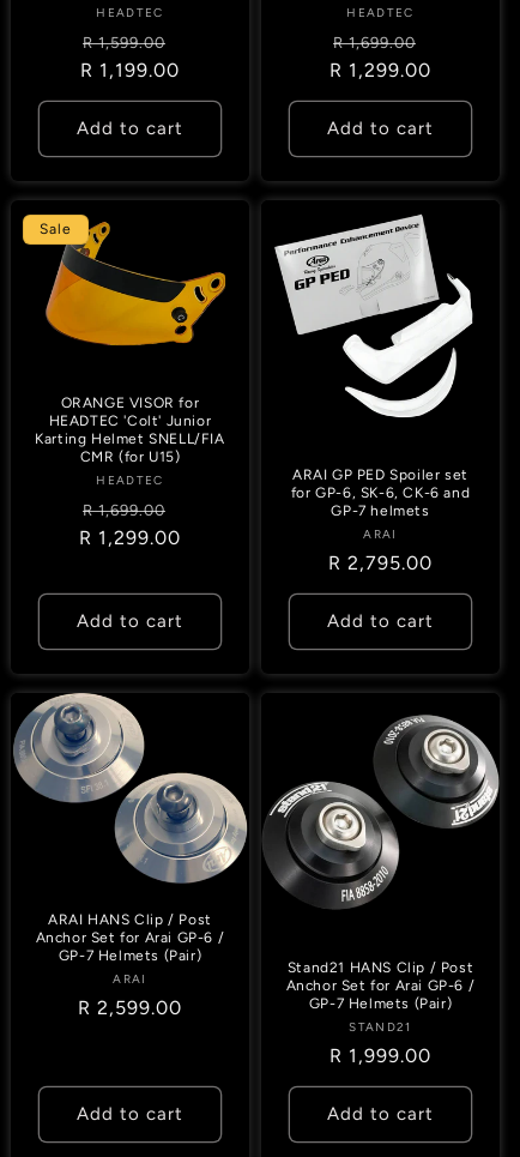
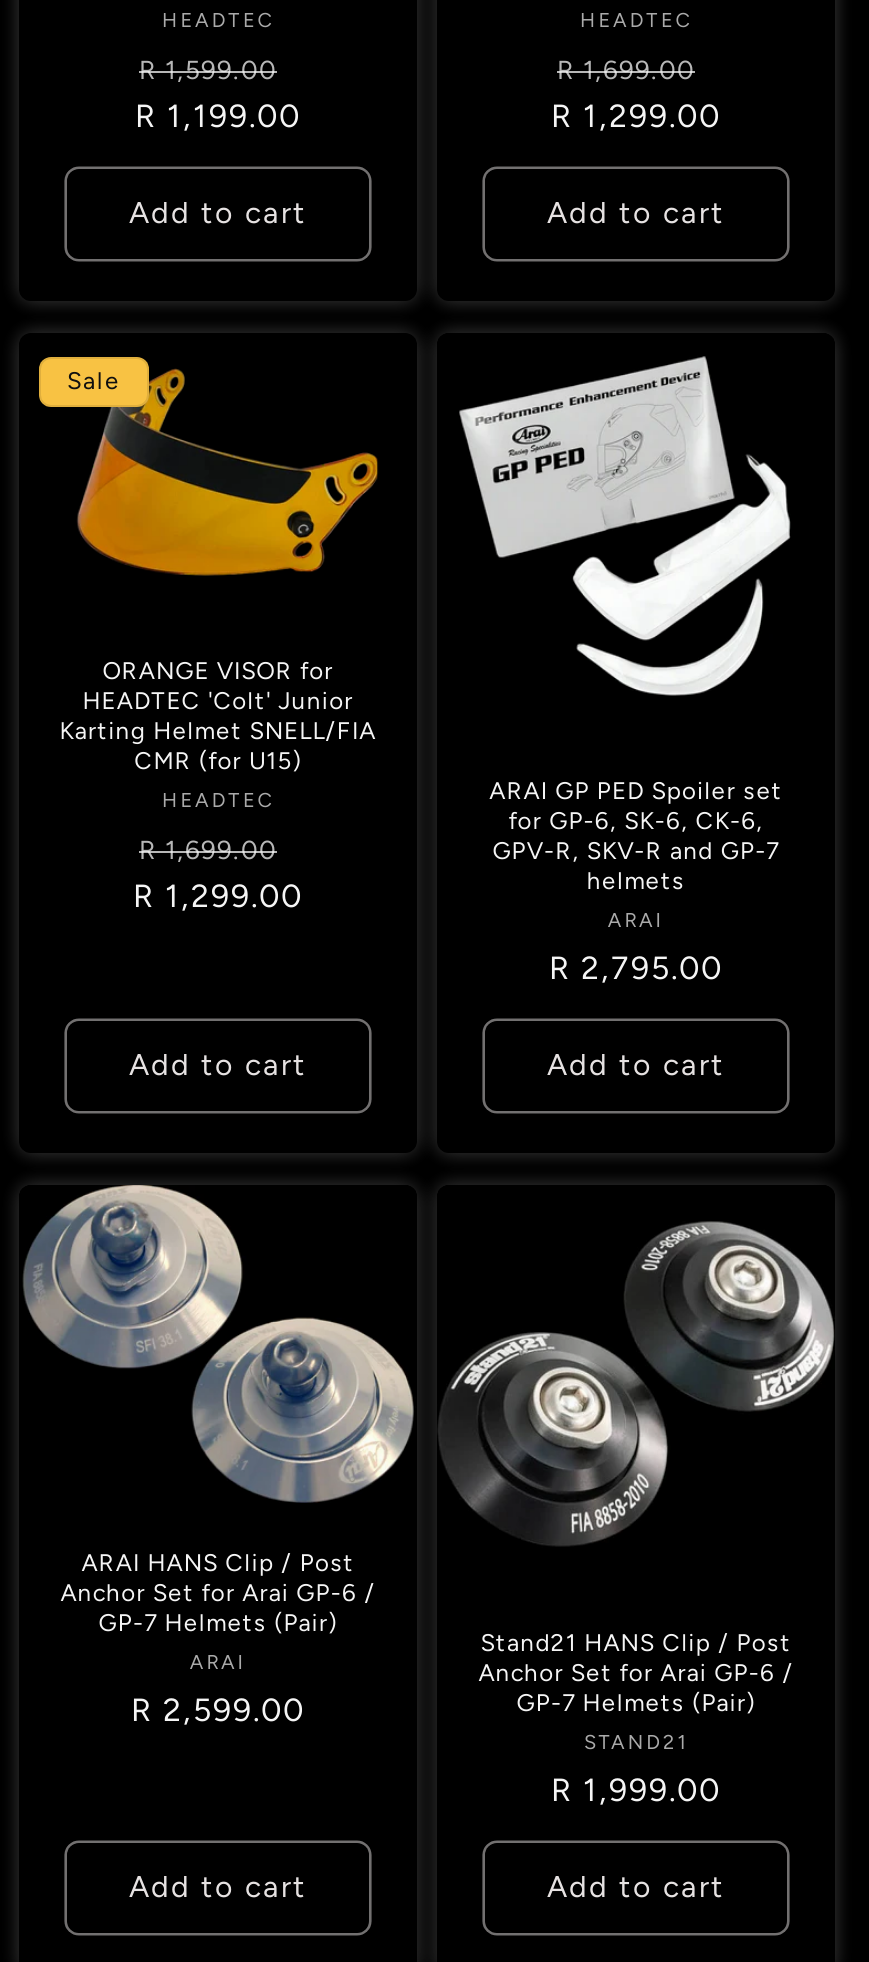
- for GP-6, SK-6, CK-6 and
- GP-7 helmets
+ for GP-6, SK-6, CK-6,
+ GPV-R, SKV-R and GP-7
+ helmets
